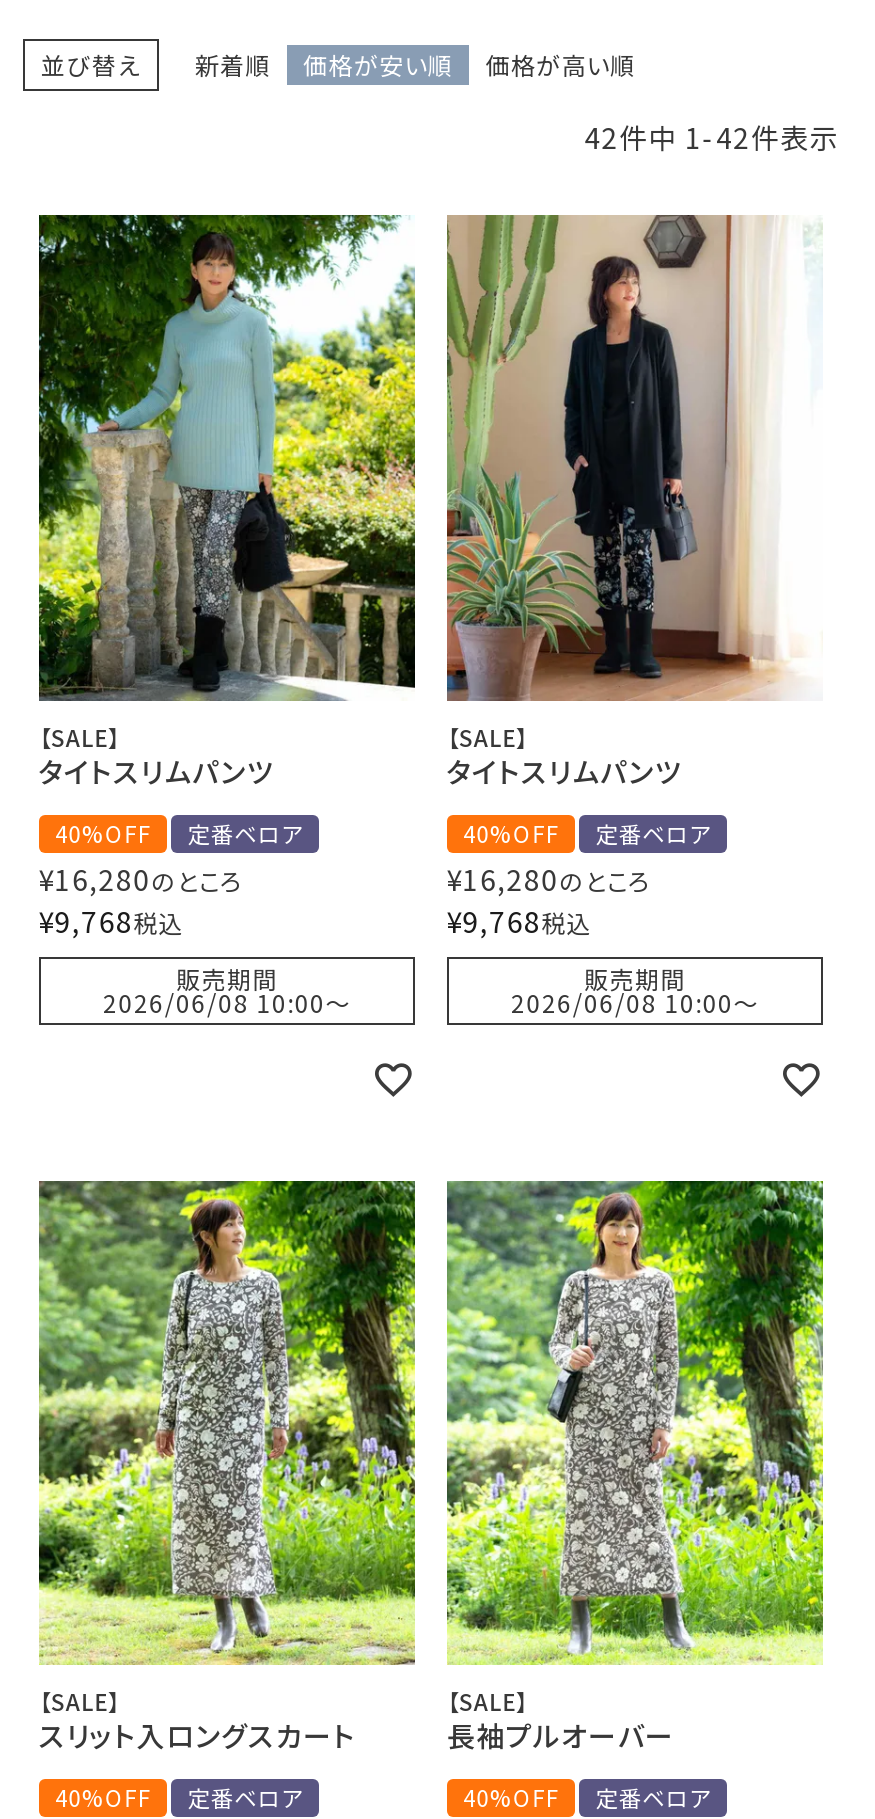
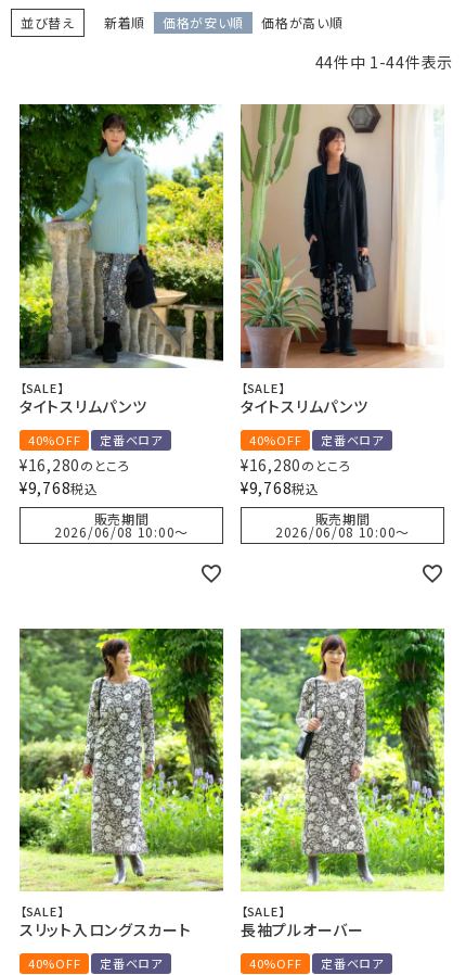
- 42件中 1-42件表示
+ 44件中 1-44件表示
